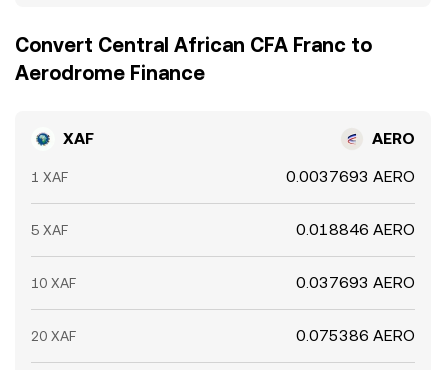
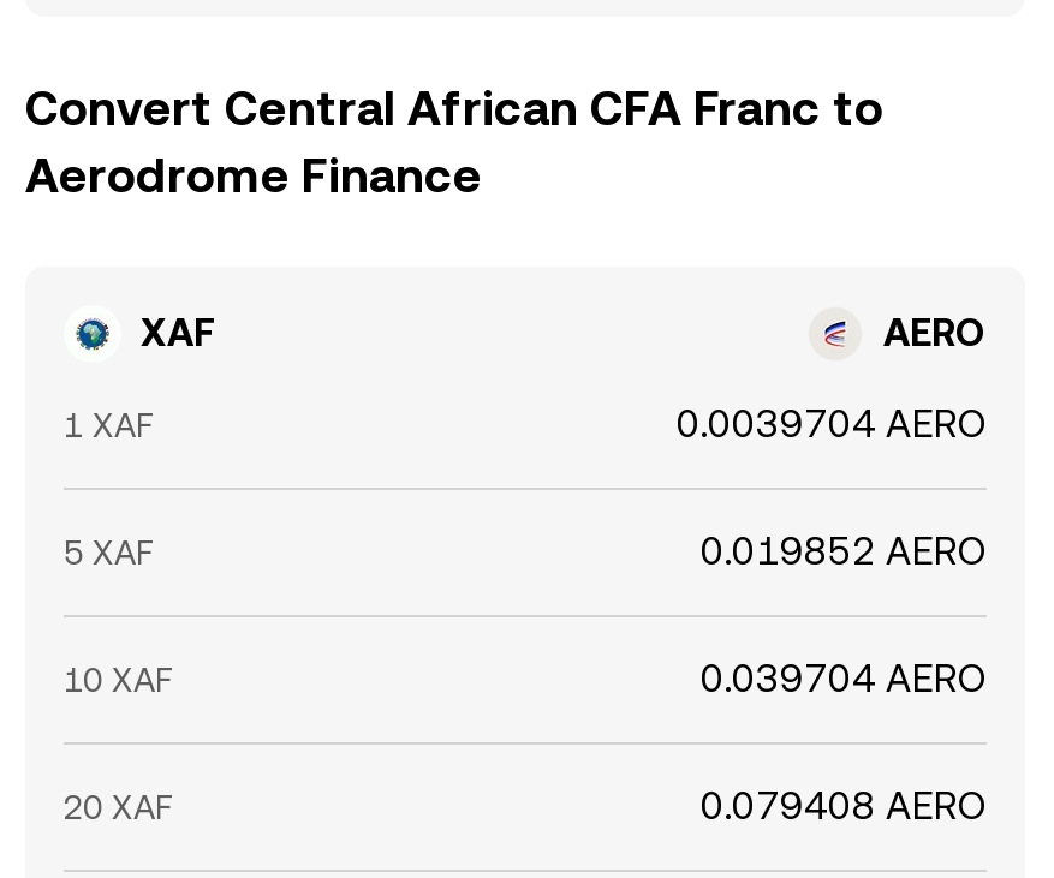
- 0.0037693 AERO
+ 0.0039704 AERO

- 0.018846 AERO
+ 0.019852 AERO

- 0.037693 AERO
+ 0.039704 AERO

- 0.075386 AERO
+ 0.079408 AERO
